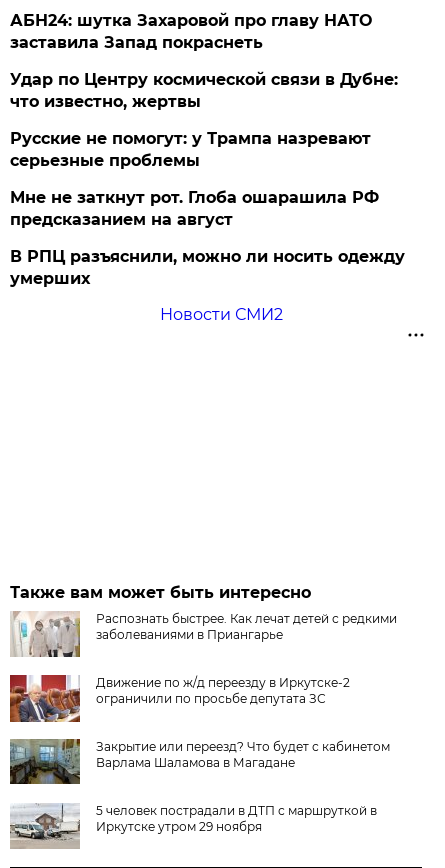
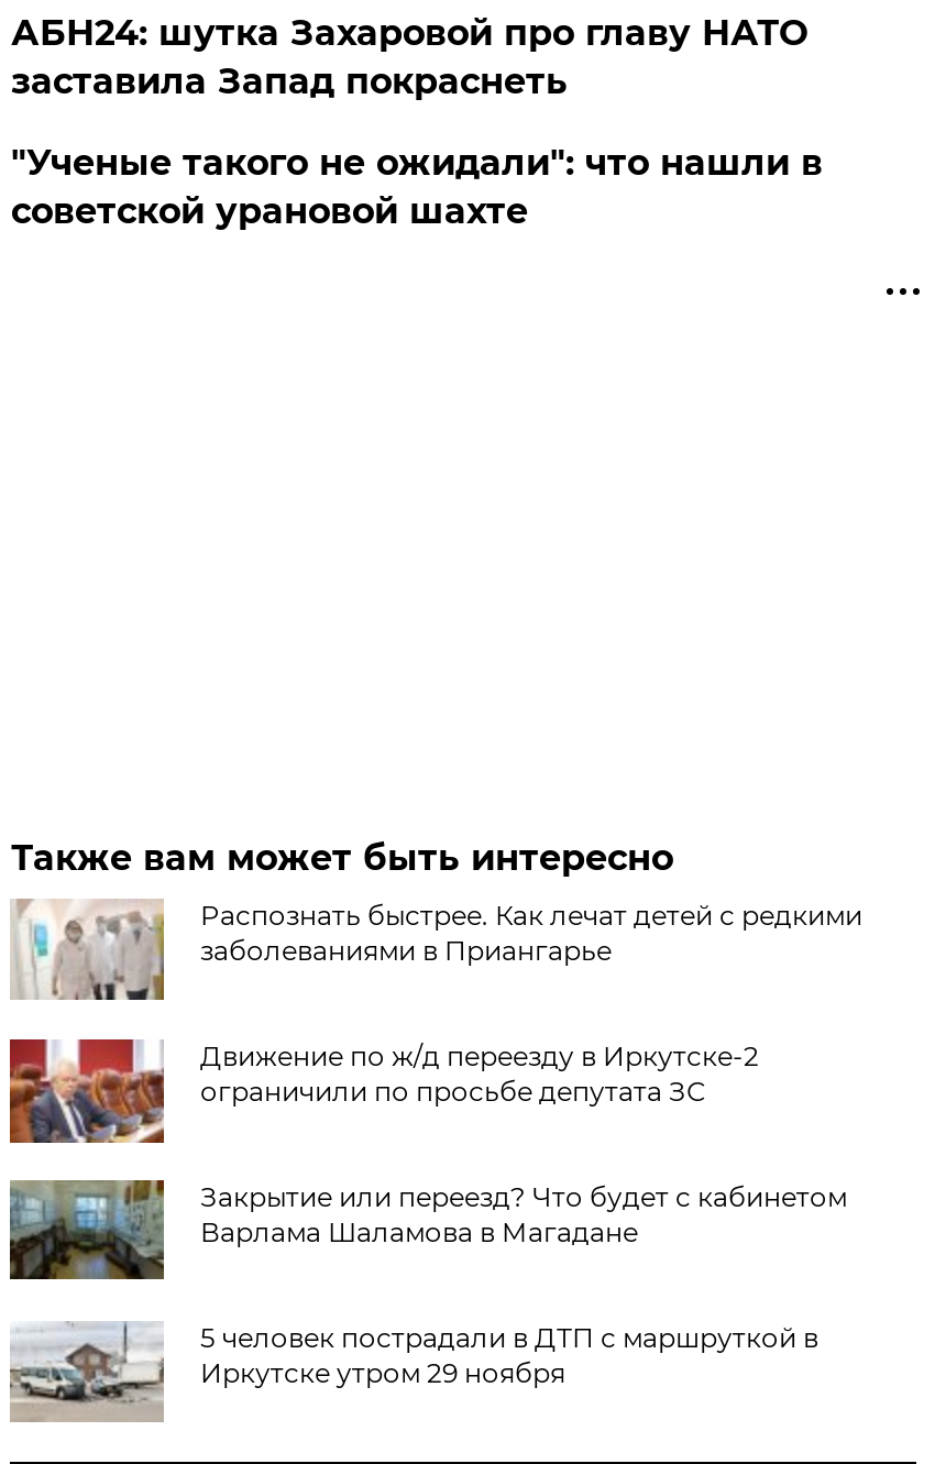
- Удар по Центру космической связи в Дубне:
- что известно, жертвы
- Русские не помогут: у Трампа назревают
- серьезные проблемы
- Мне не заткнут рот. Глоба ошарашила РФ
- предсказанием на август
- В РПЦ разъяснили, можно ли носить одежду
- умерших
- Новости СМИ2
+ "Ученые такого не ожидали": что нашли в
+ советской урановой шахте
